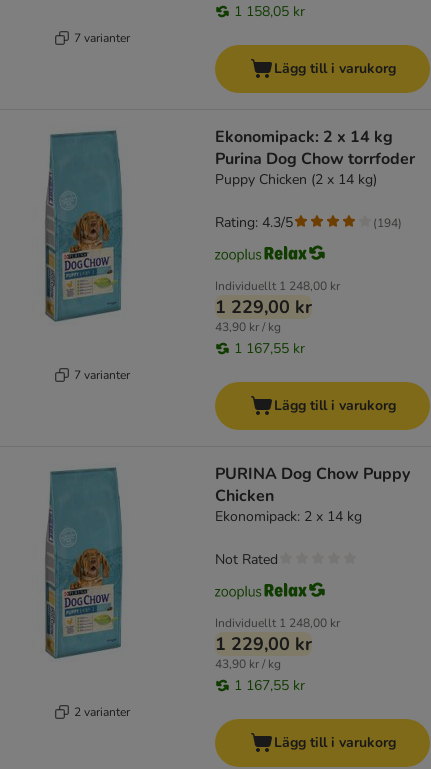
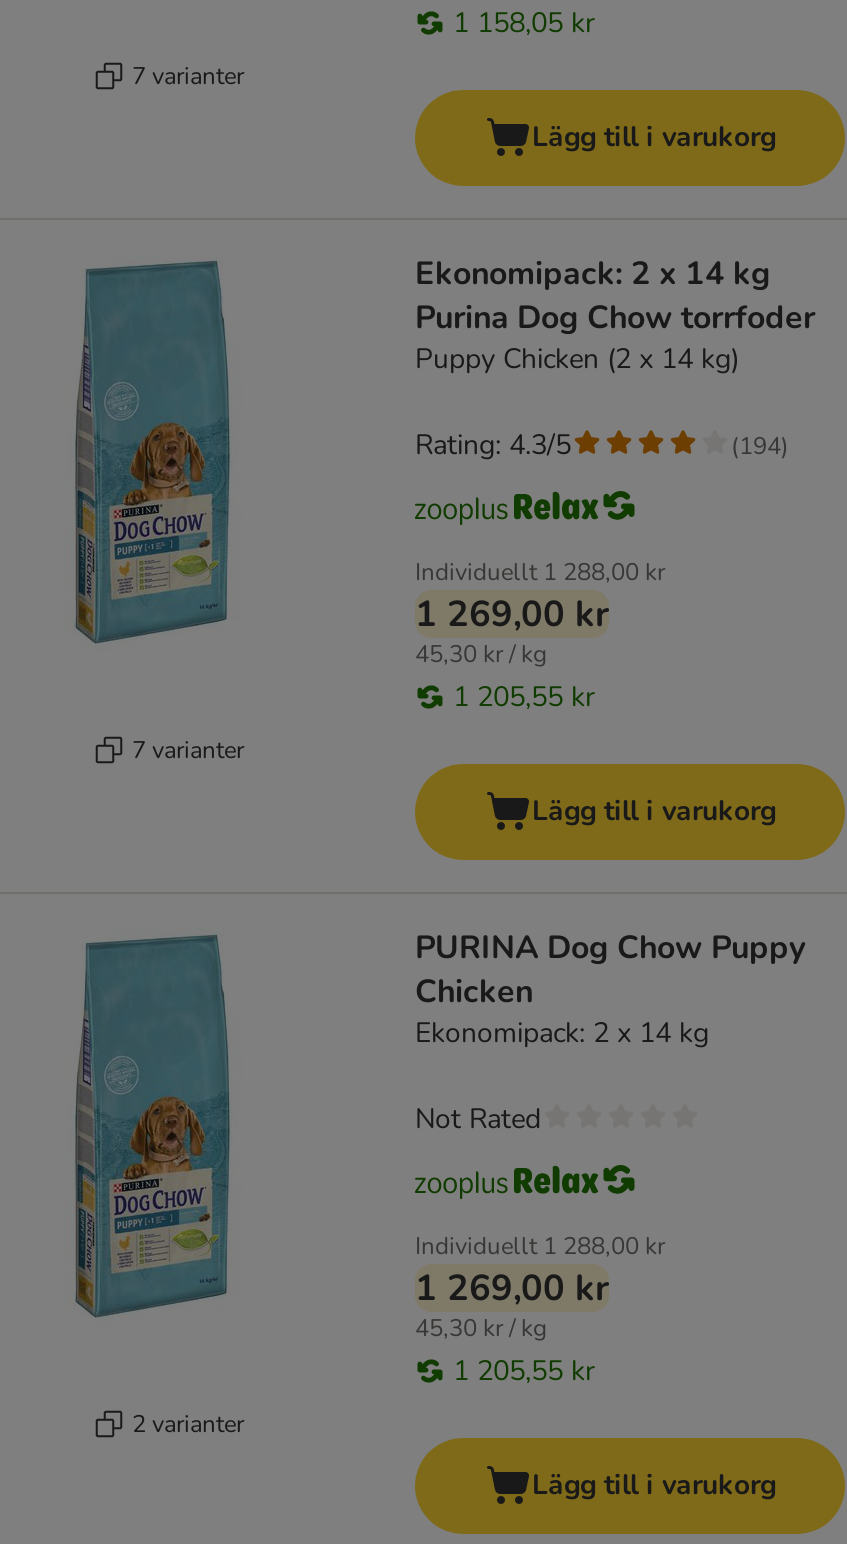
- Individuellt 1 248,00 kr
+ Individuellt 1 288,00 kr

- 1 229,00 kr
+ 1 269,00 kr

- 43,90 kr / kg
+ 45,30 kr / kg

- 1 167,55 kr
+ 1 205,55 kr

- Individuellt 1 248,00 kr
+ Individuellt 1 288,00 kr

- 1 229,00 kr
+ 1 269,00 kr

- 43,90 kr / kg
+ 45,30 kr / kg

- 1 167,55 kr
+ 1 205,55 kr
